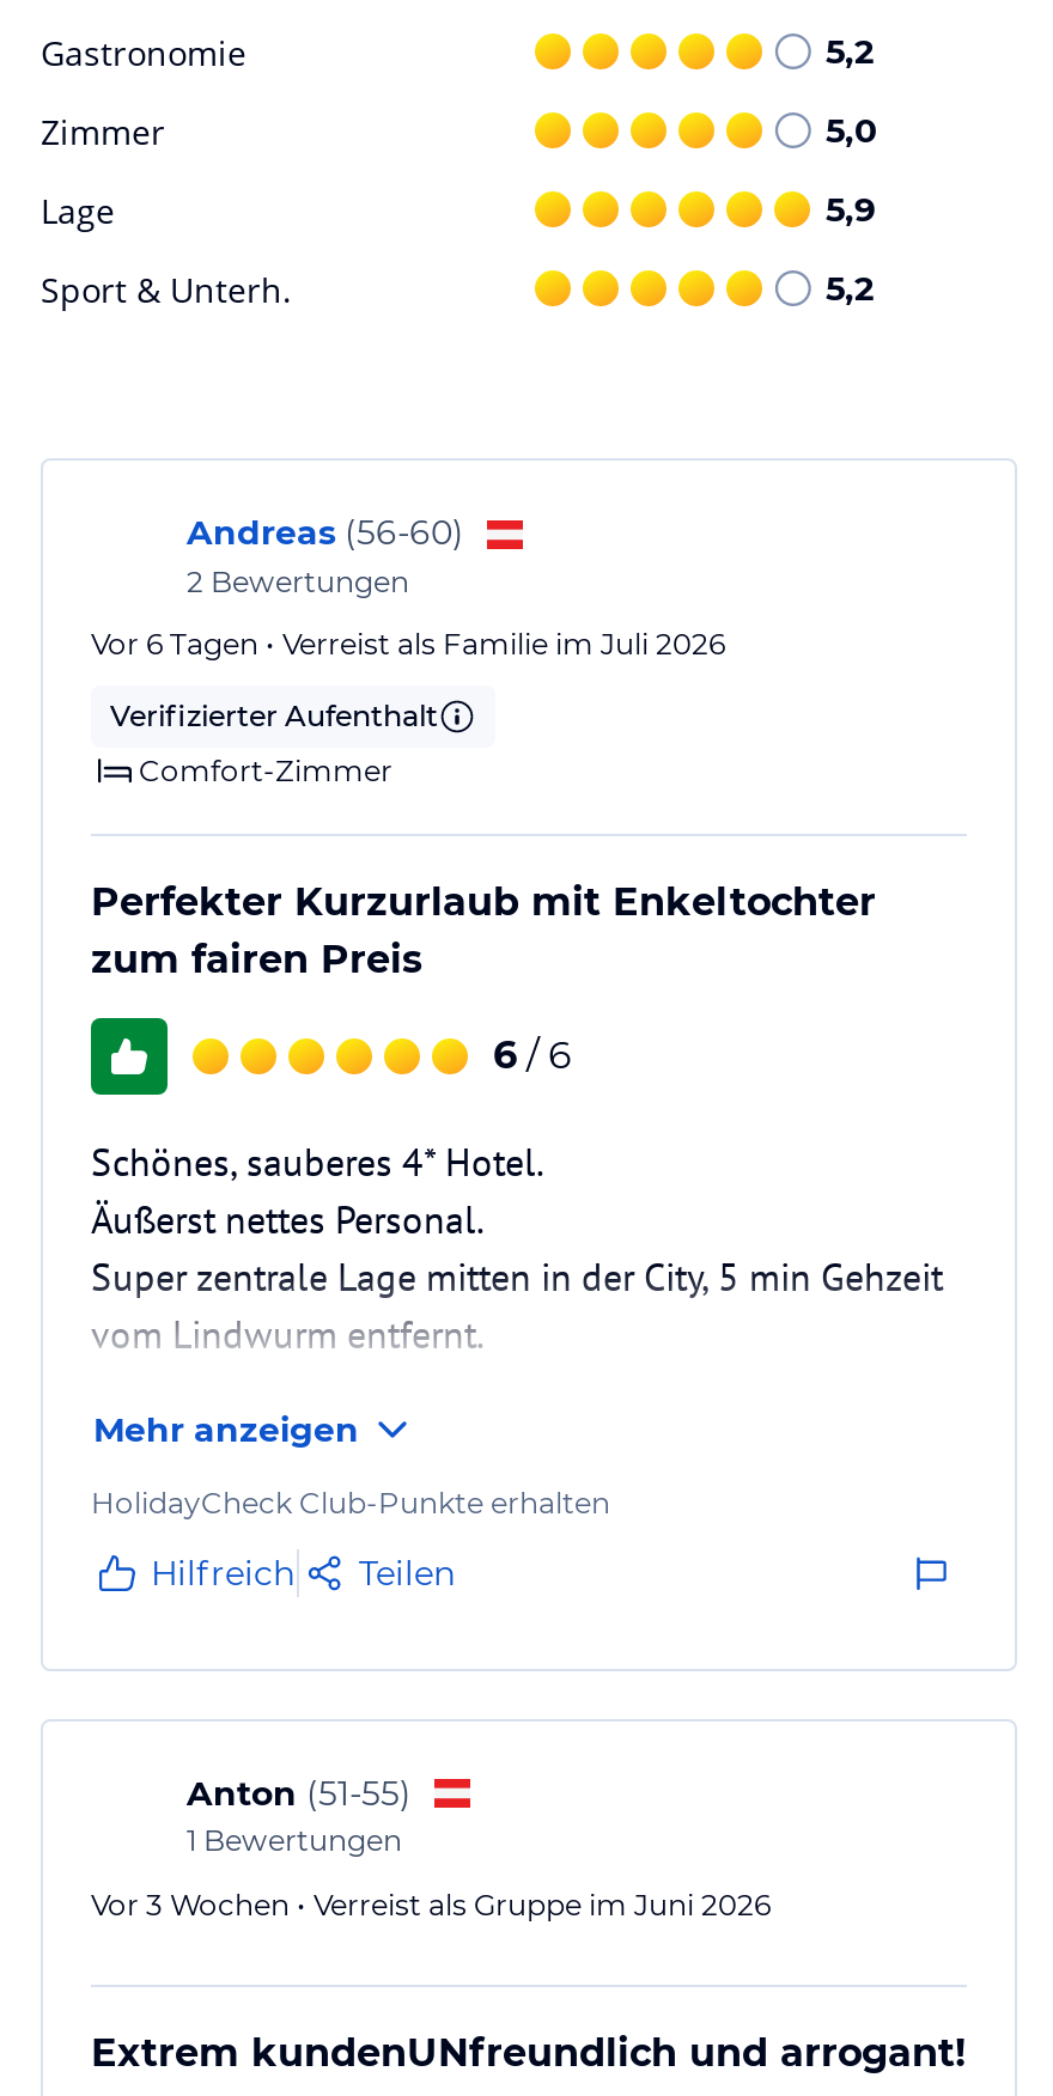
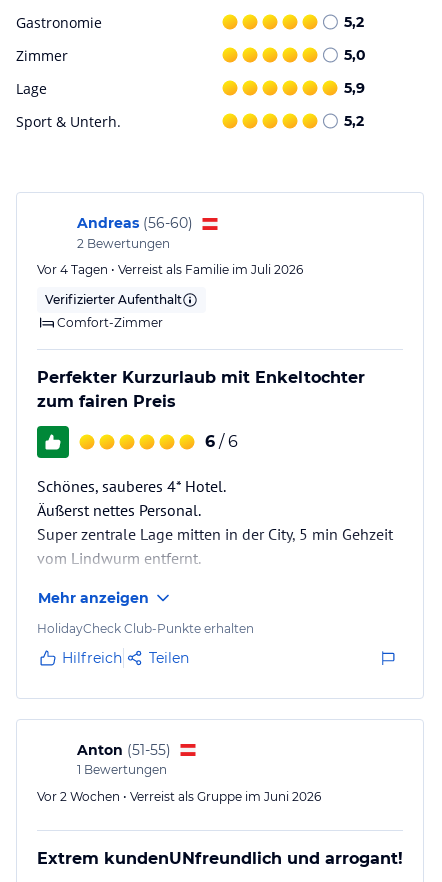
- Vor 6 Tagen • Verreist als Familie im Juli 2026
+ Vor 4 Tagen • Verreist als Familie im Juli 2026

- Vor 3 Wochen • Verreist als Gruppe im Juni 2026
+ Vor 2 Wochen • Verreist als Gruppe im Juni 2026
